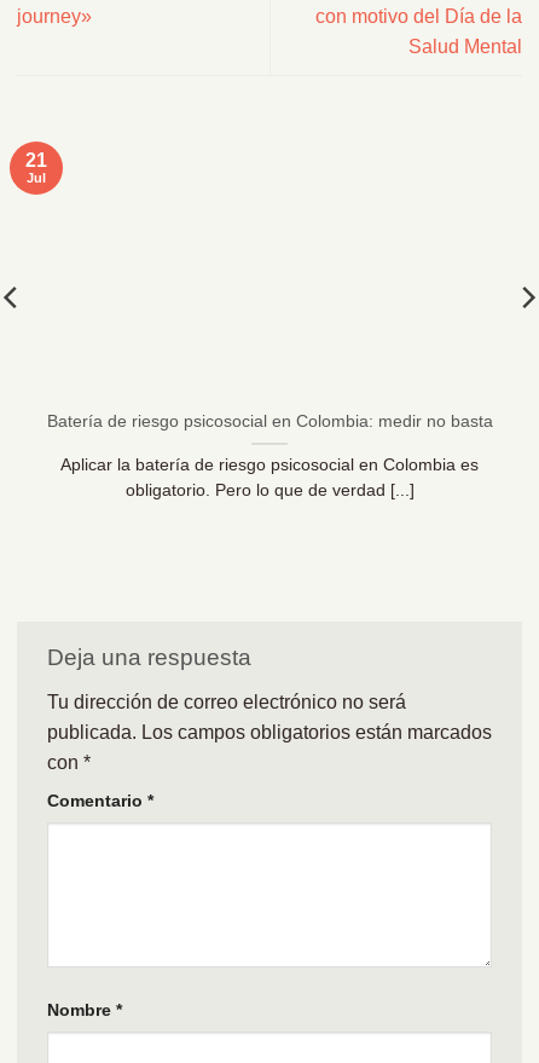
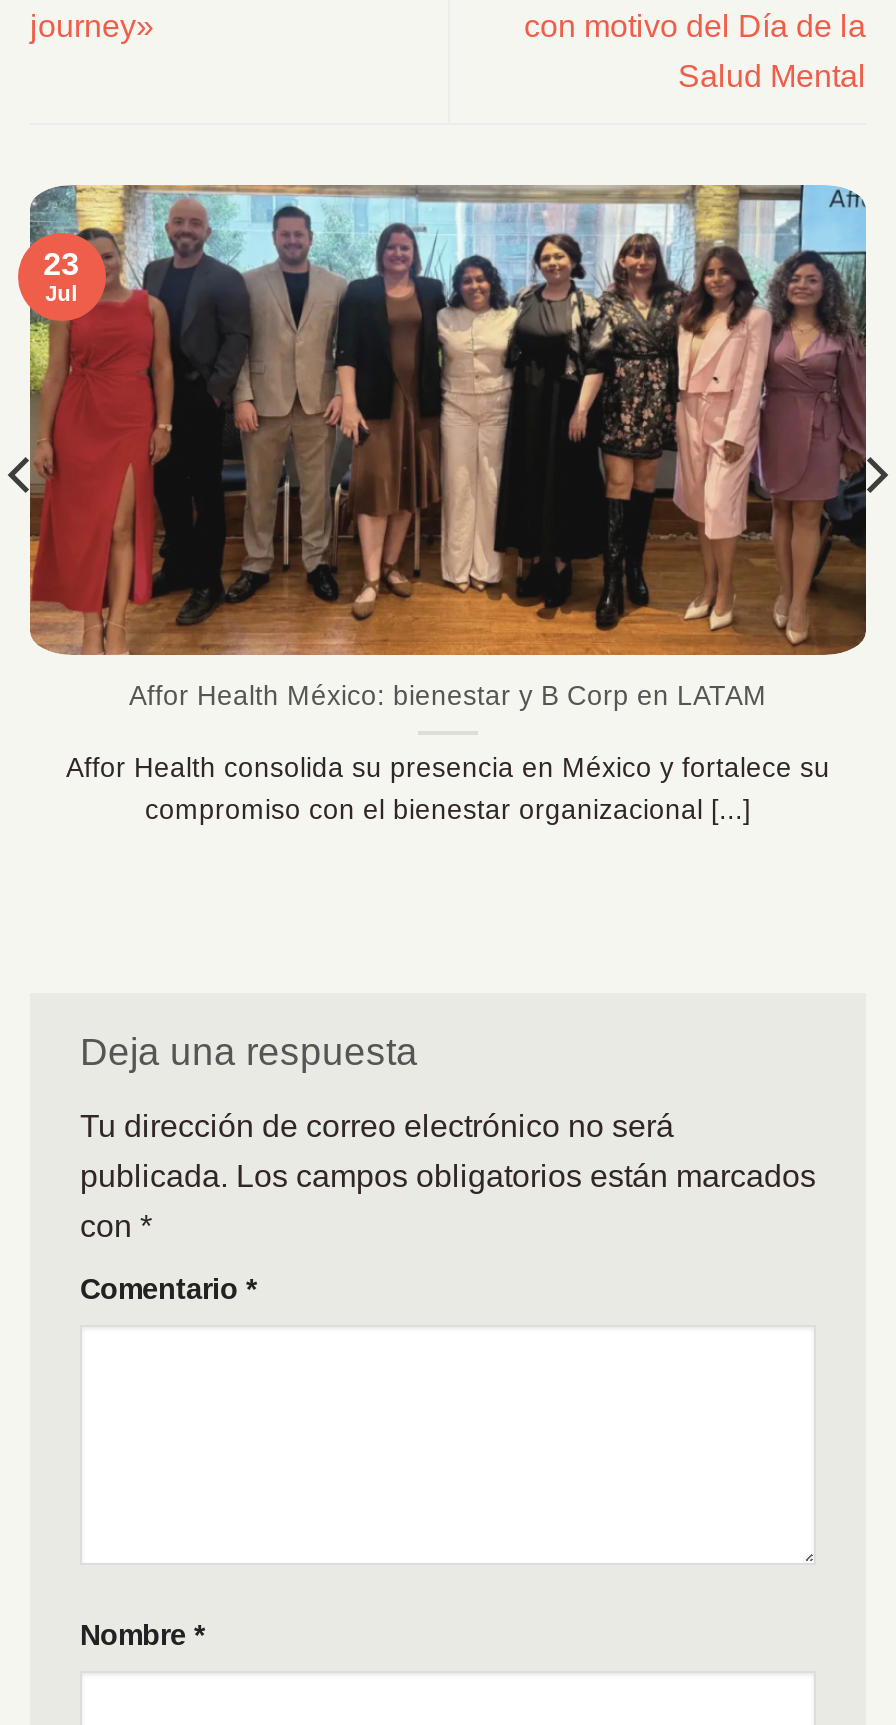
+ [image]

- 21
+ 23

- Batería de riesgo psicosocial en Colombia: medir no basta
+ Affor Health México: bienestar y B Corp en LATAM

- Aplicar la batería de riesgo psicosocial en Colombia es
- obligatorio. Pero lo que de verdad [...]
+ Affor Health consolida su presencia en México y fortalece su
+ compromiso con el bienestar organizacional [...]
